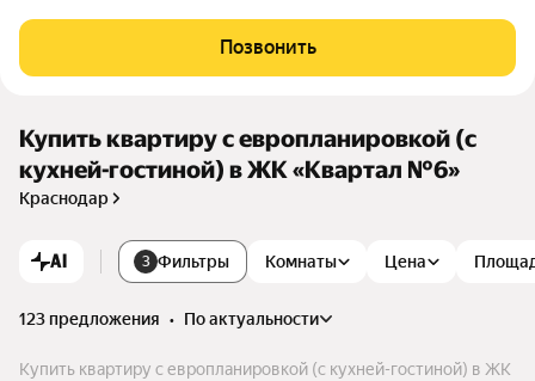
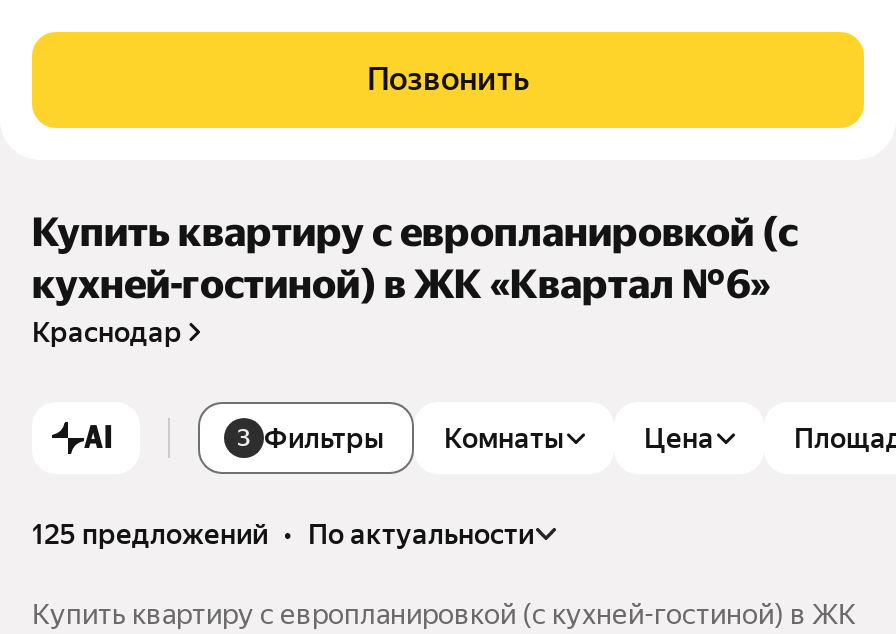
- 123 предложения • по актуальности
+ 125 предложений • по актуальности
